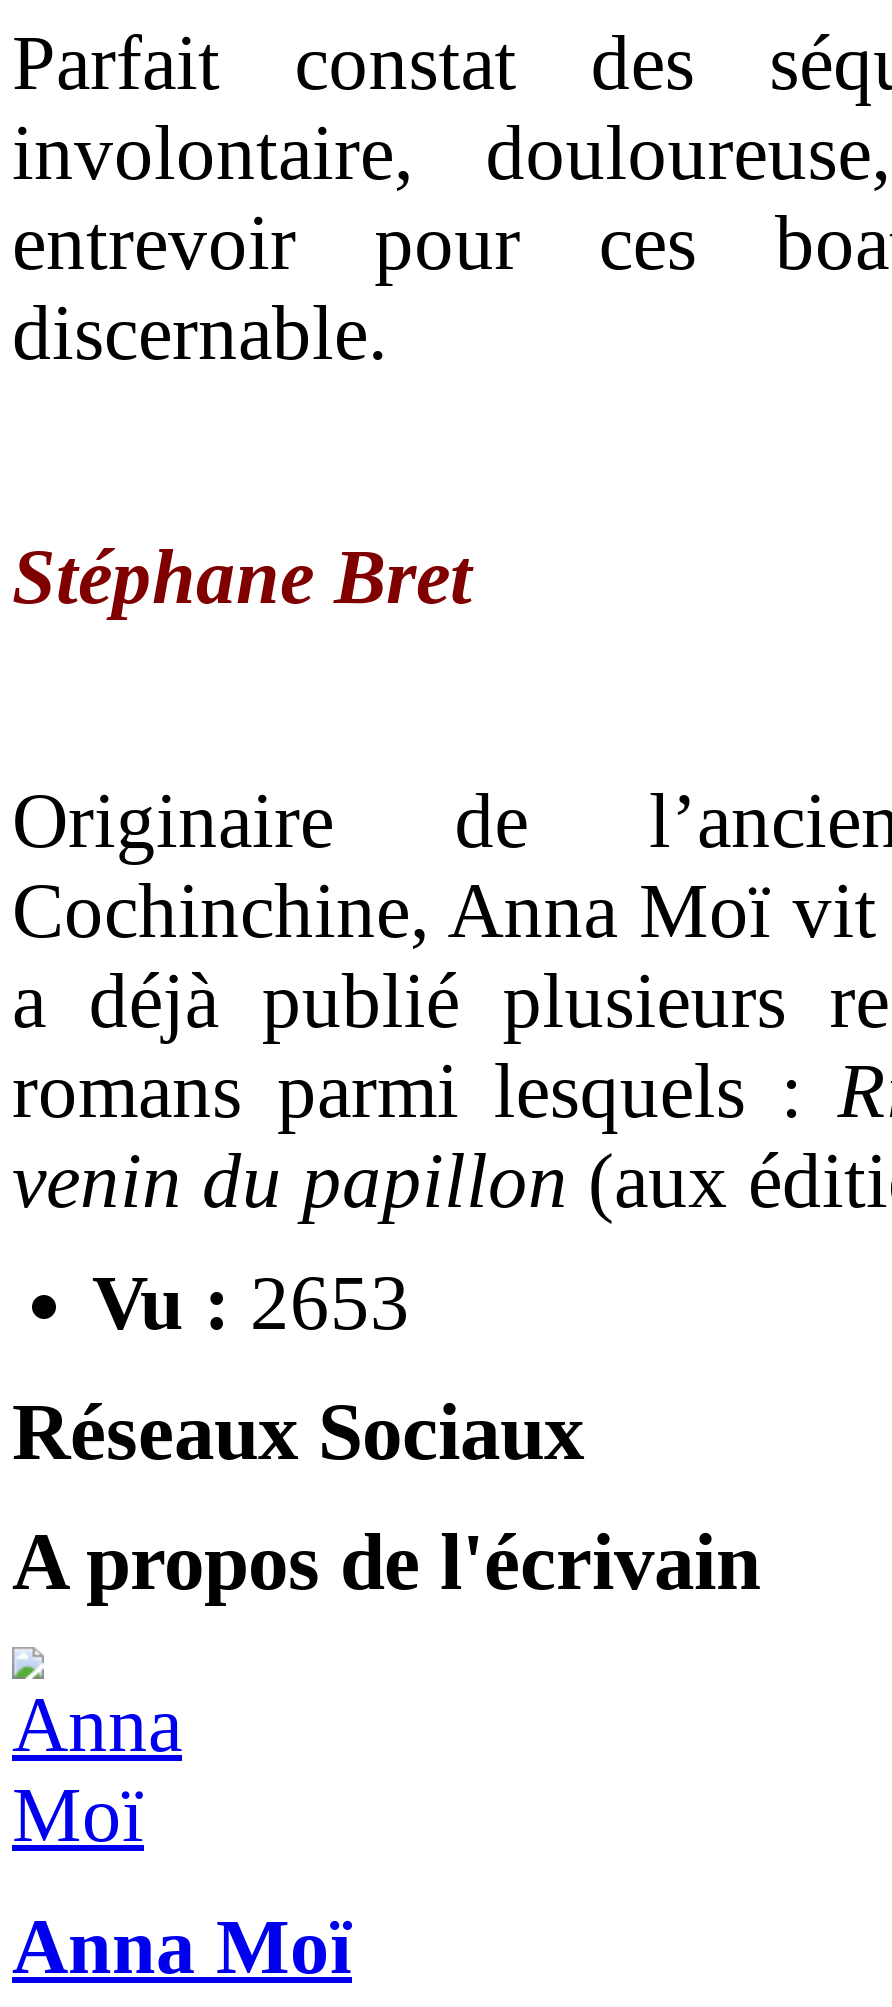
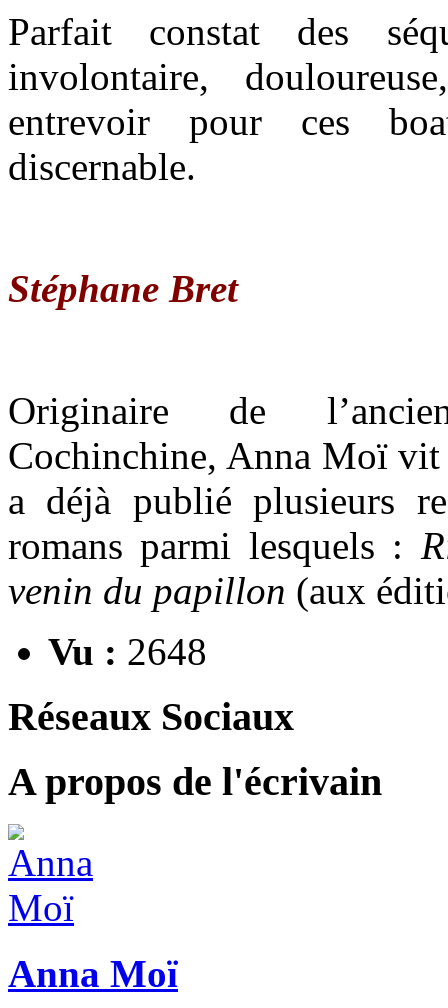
- Vu : 2653
+ Vu : 2648
